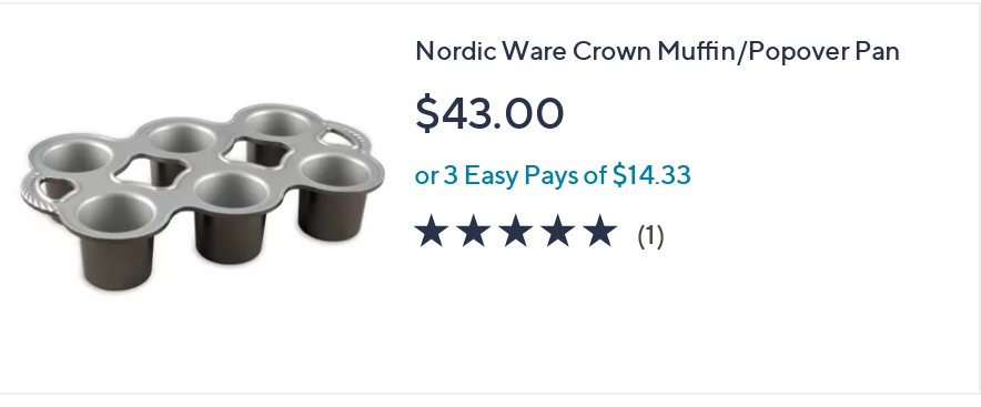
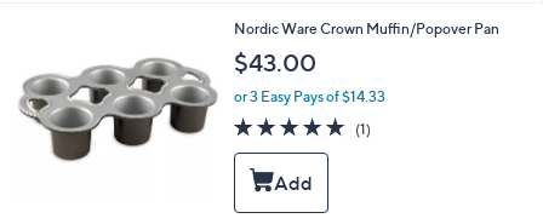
+ [image]
